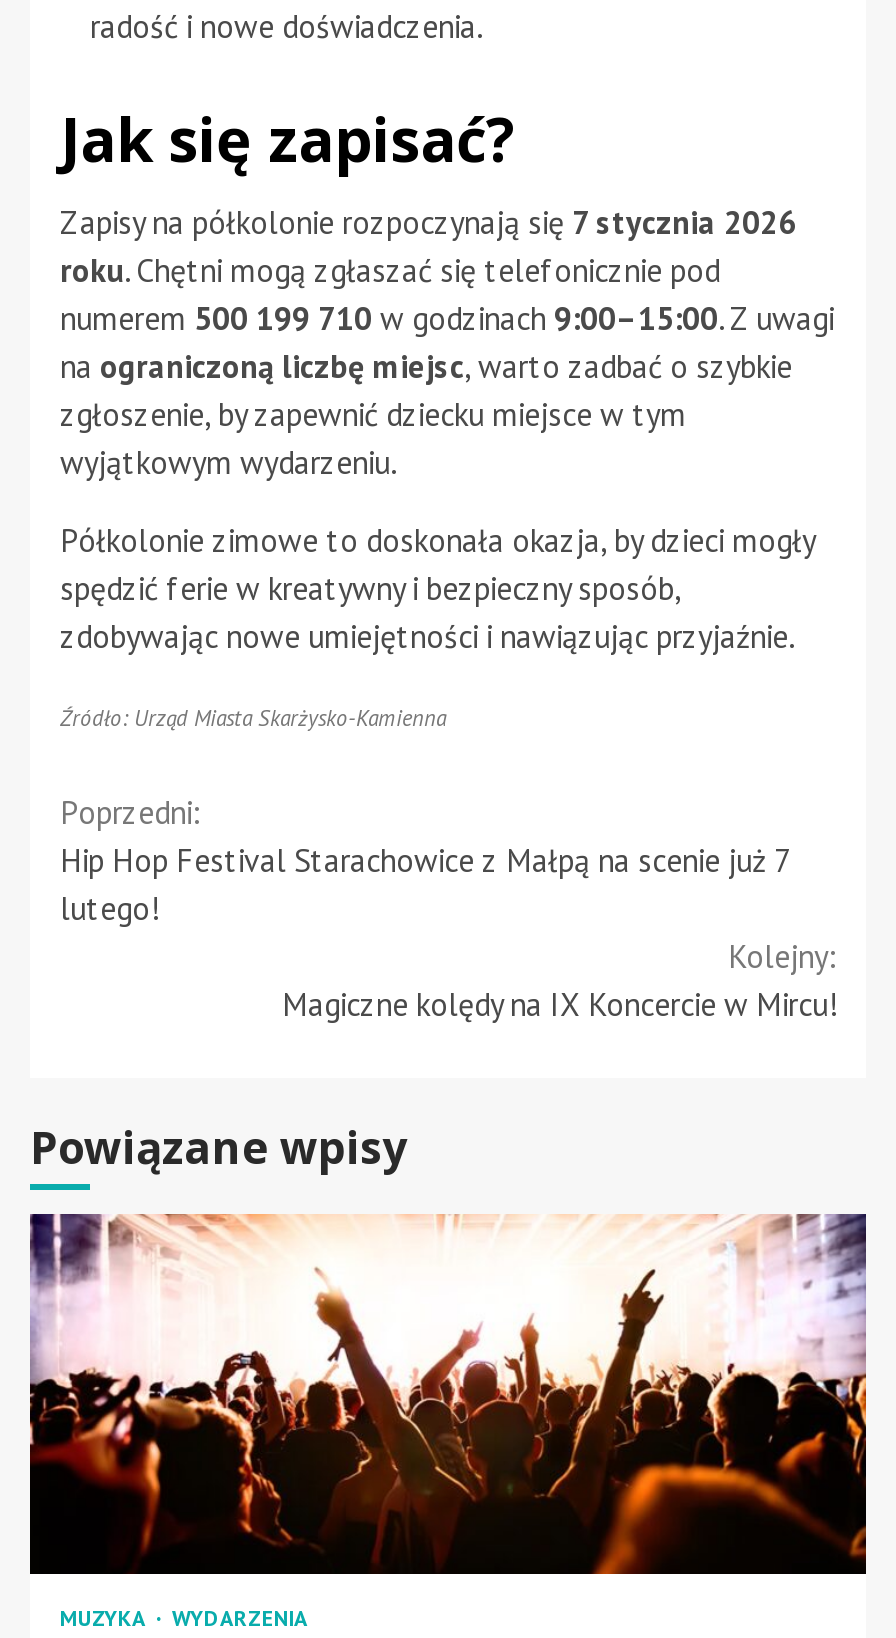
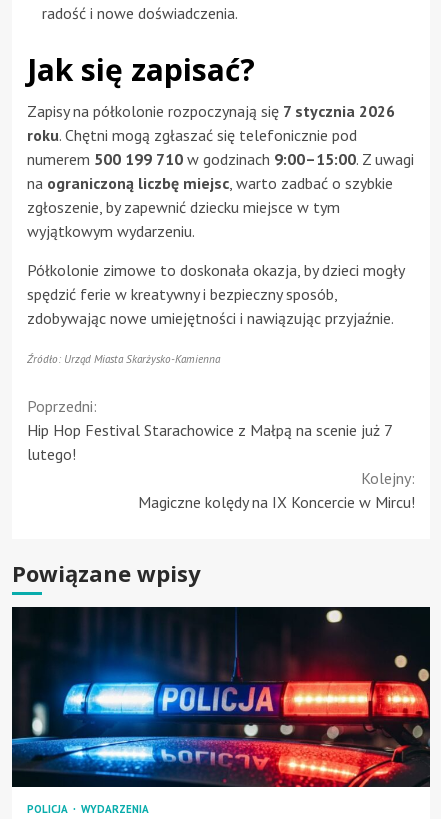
- [image]
- MUZYKA
+ [image]
+ POLICJA
